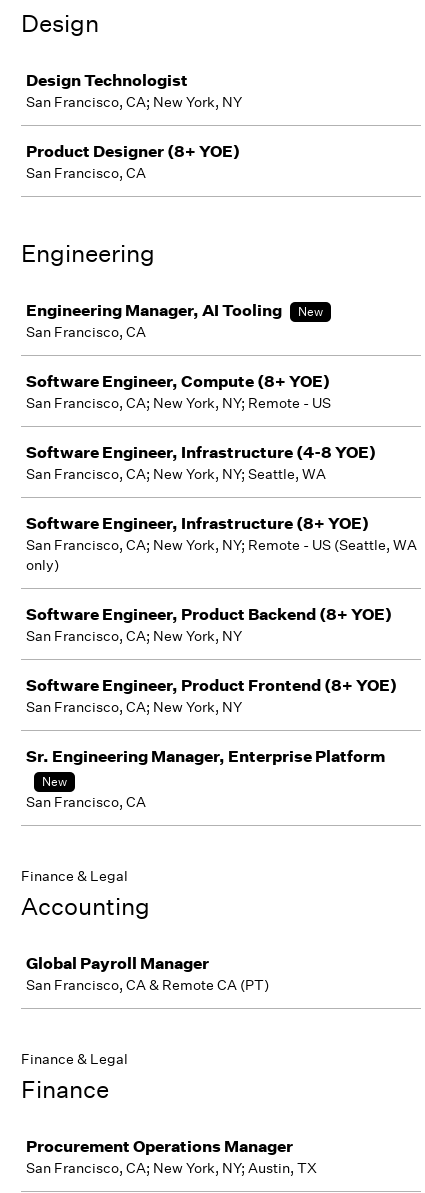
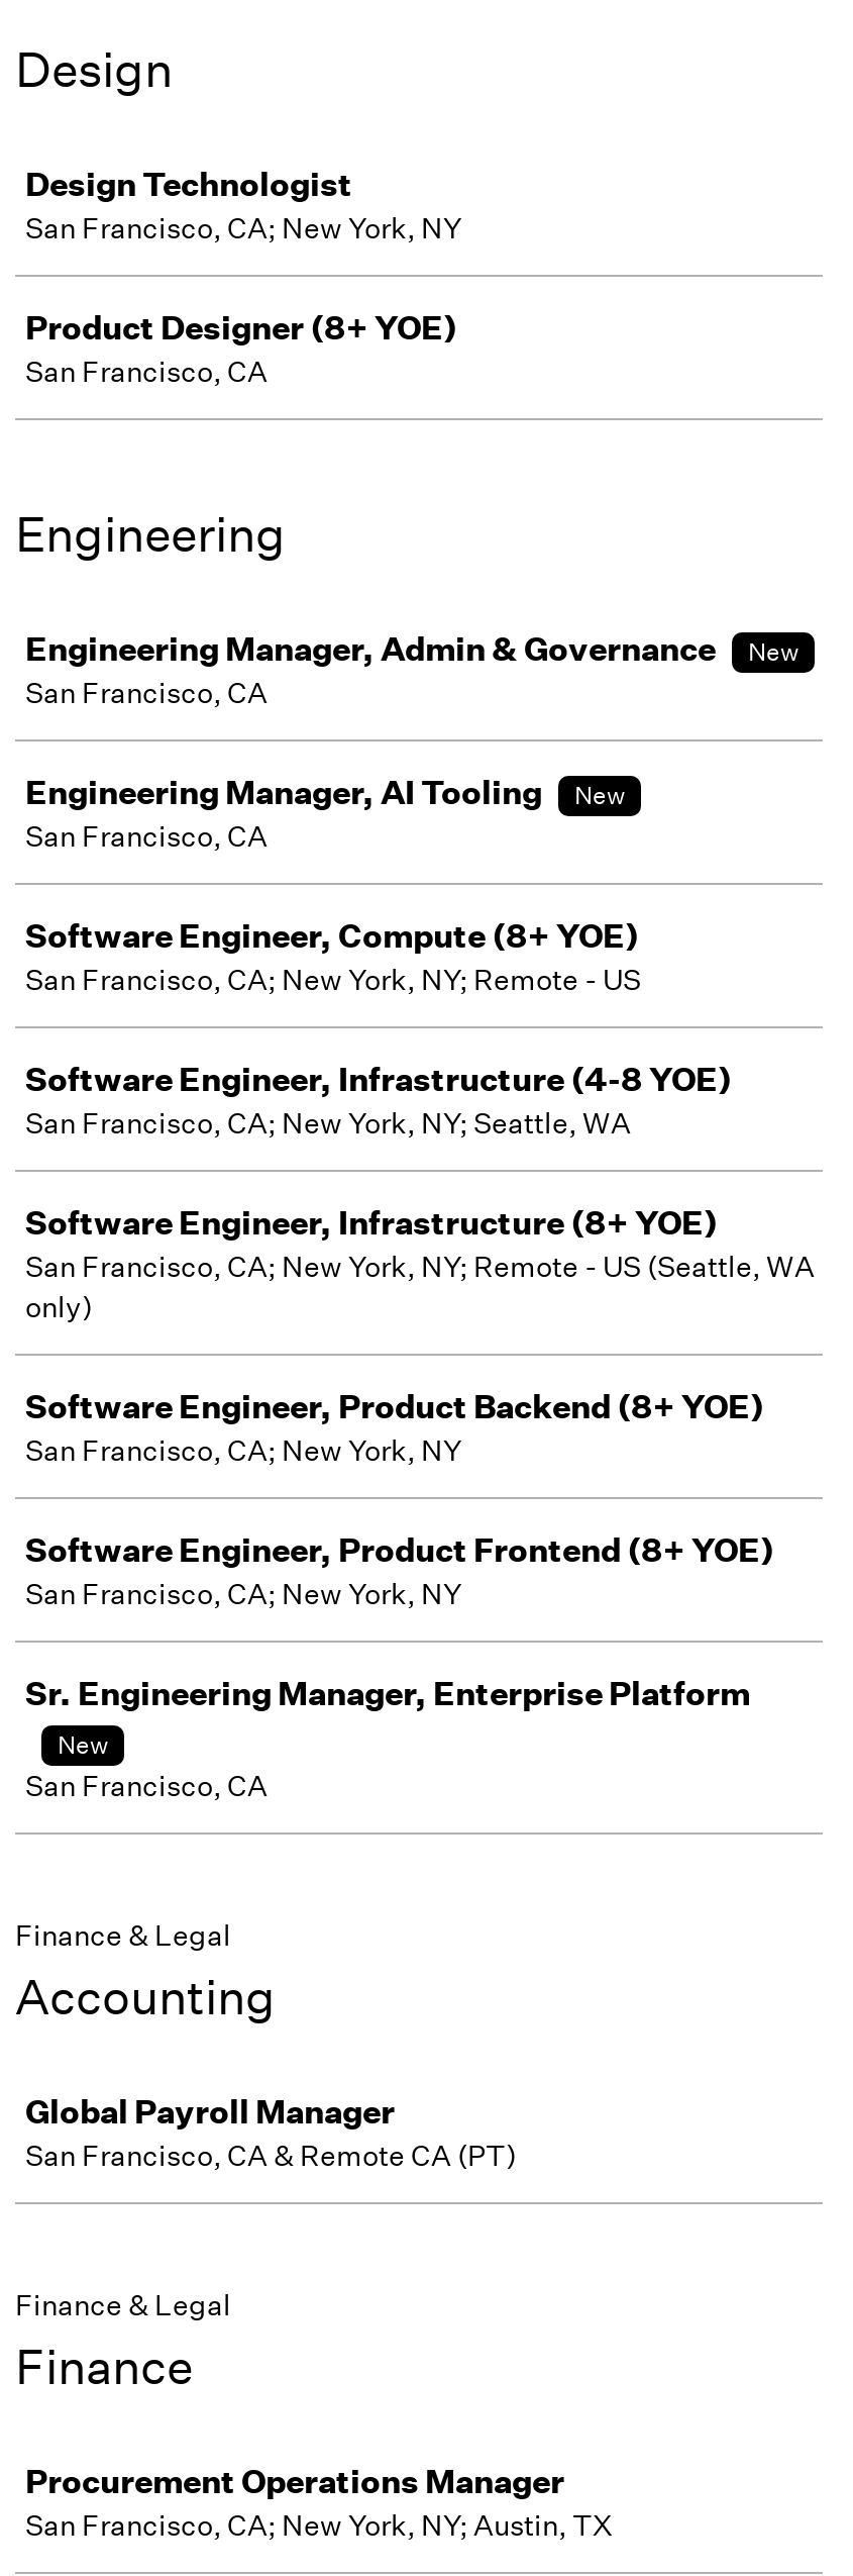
+ Engineering Manager, Admin & Governance
+ New
+ San Francisco, CA
